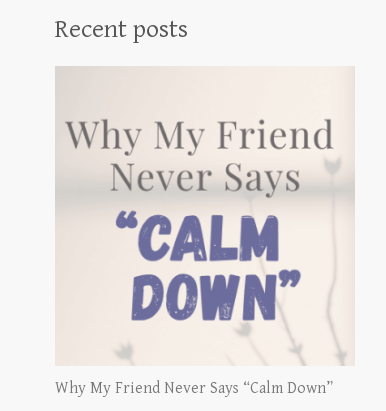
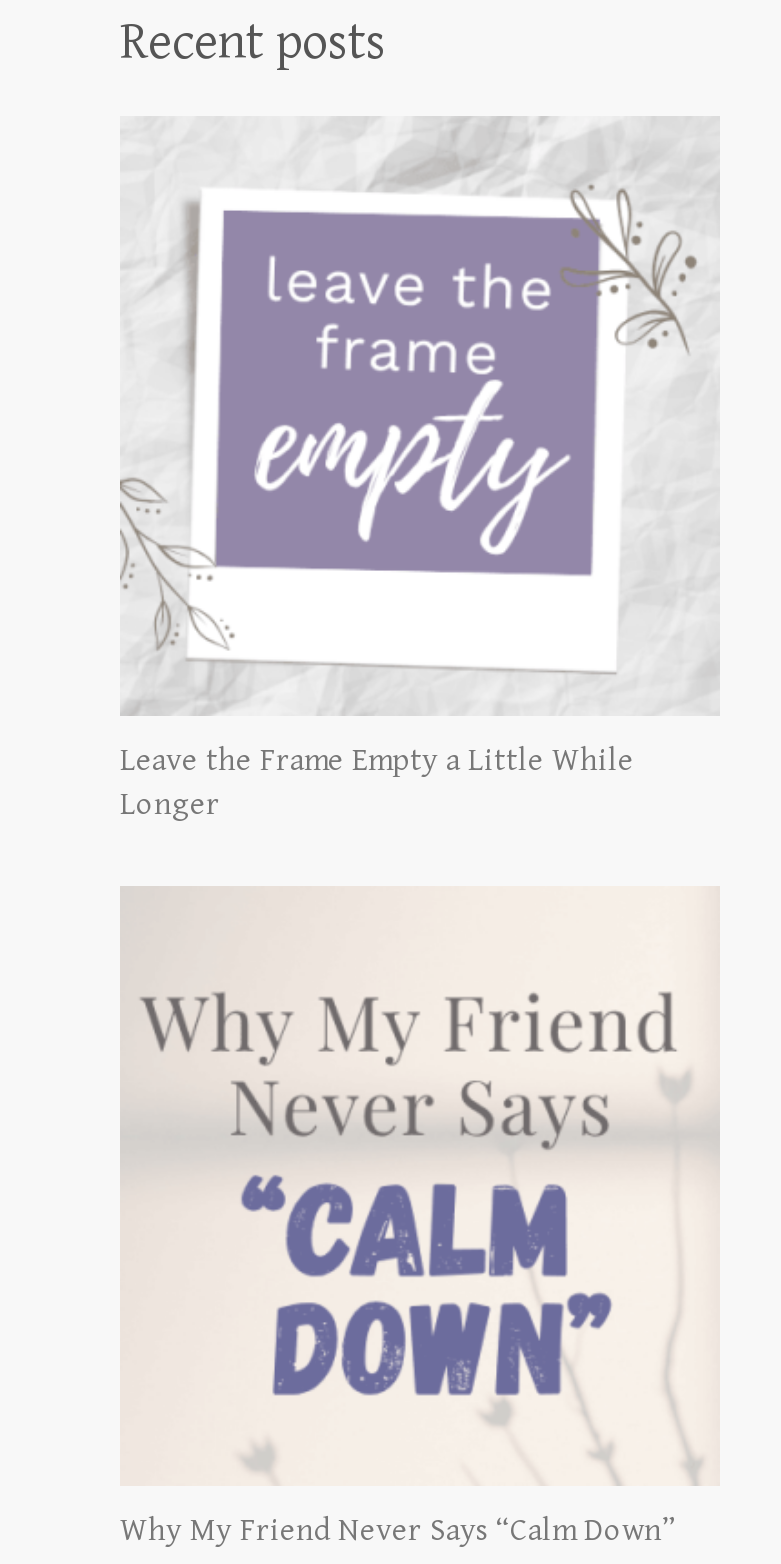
+ [image]
+ Leave the Frame Empty a Little While
+ Longer
